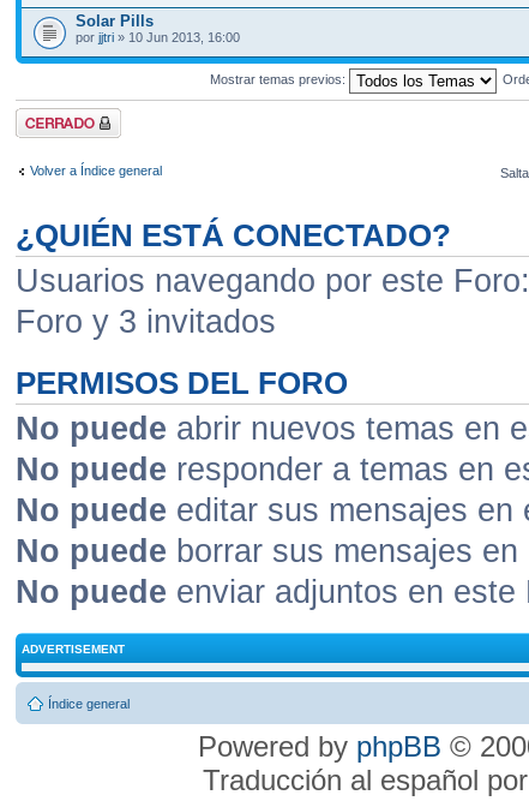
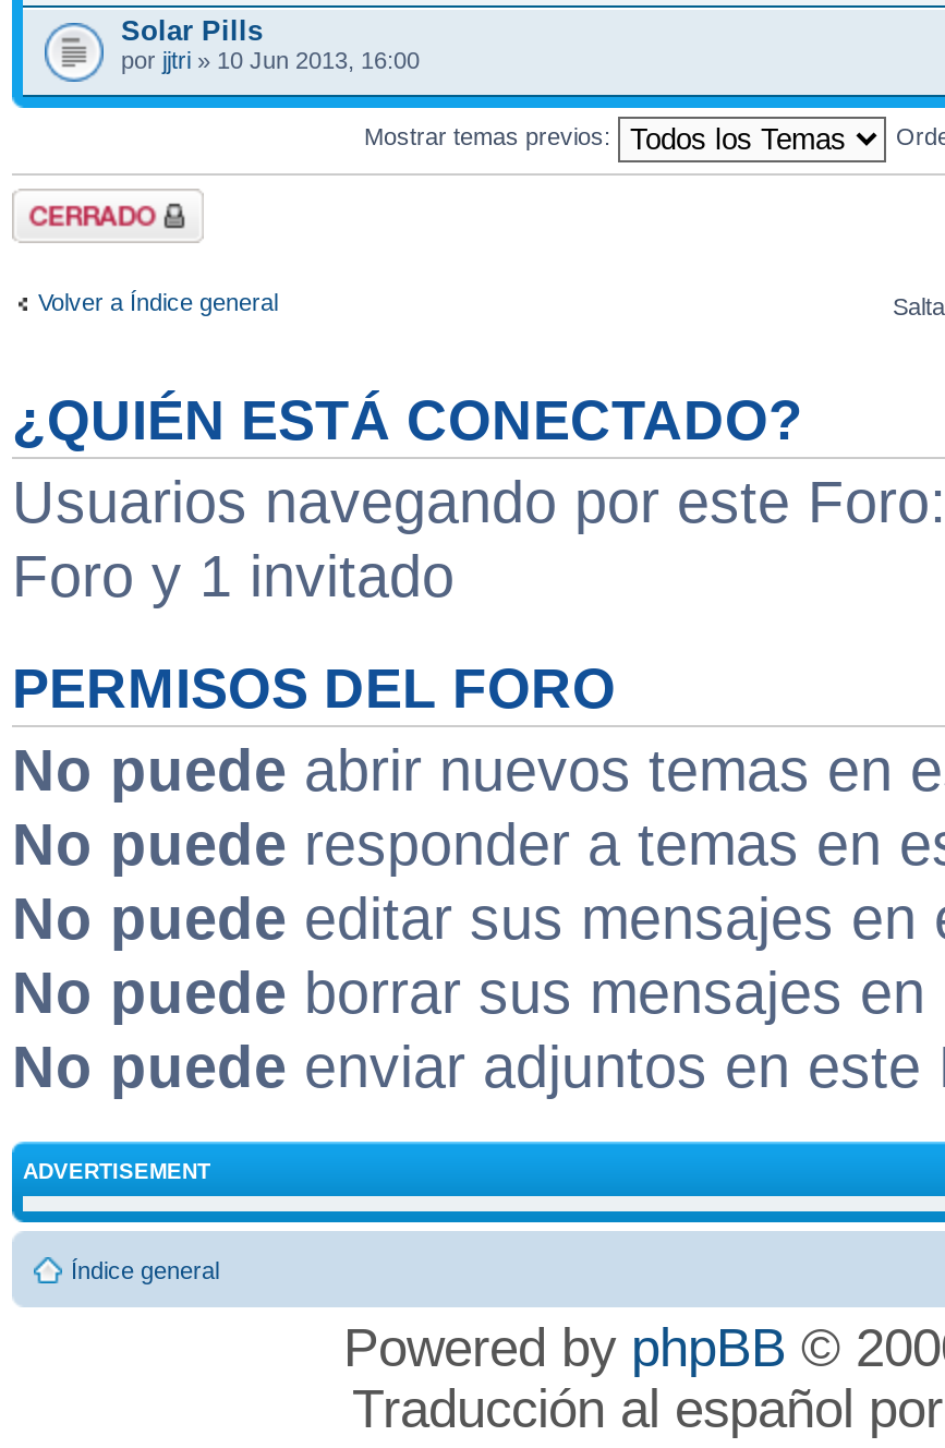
- Foro y 3 invitados
+ Foro y 1 invitado
